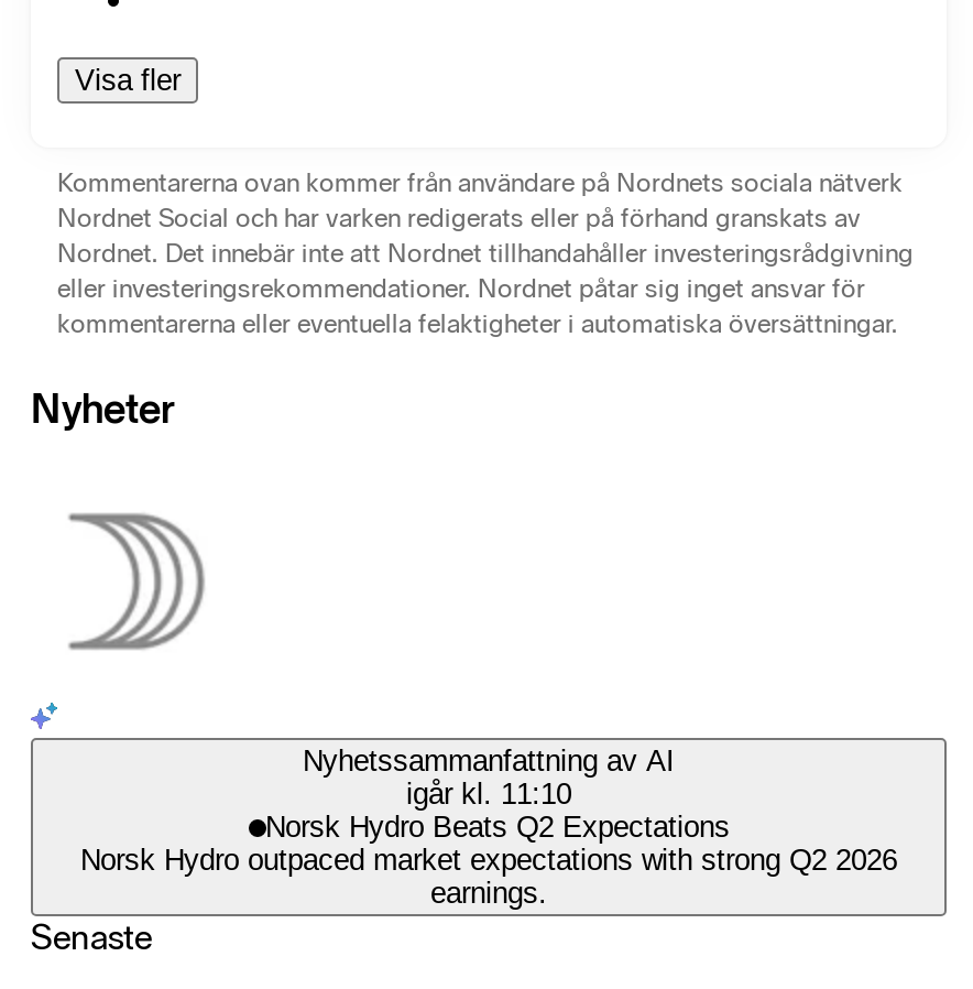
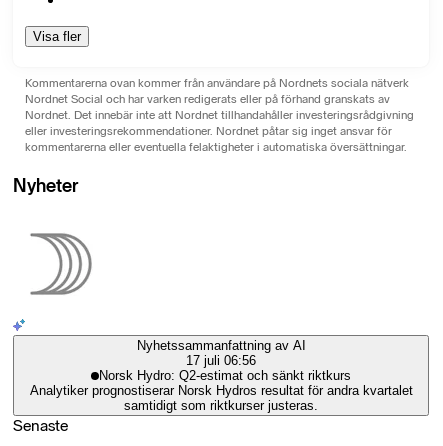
- igår kl. 11:10
- Norsk Hydro Beats Q2 Expectations
- Norsk Hydro outpaced market expectations with strong Q2 2026
- earnings.
+ 17 juli 06:56
+ Norsk Hydro: Q2-estimat och sänkt riktkurs
+ Analytiker prognostiserar Norsk Hydros resultat för andra kvartalet
+ samtidigt som riktkurser justeras.
